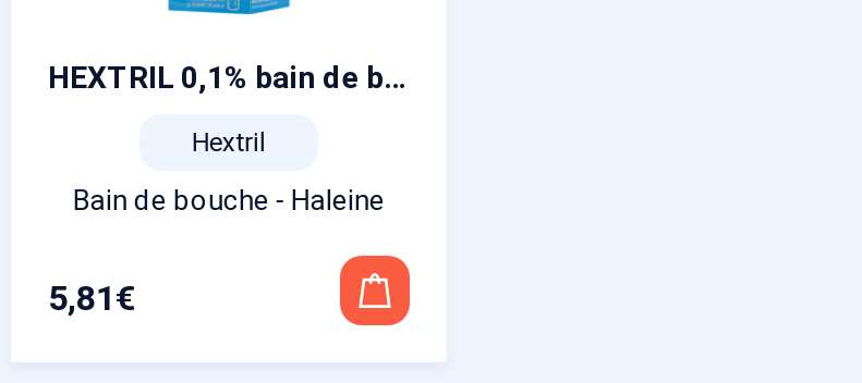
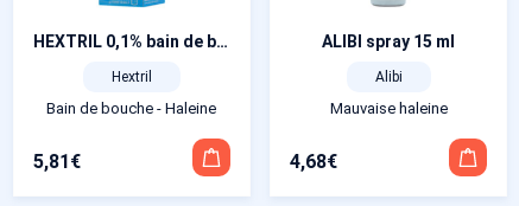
+ [image]
+ ALIBI spray 15 ml
+ Alibi
+ Mauvaise haleine
+ 4,68€
